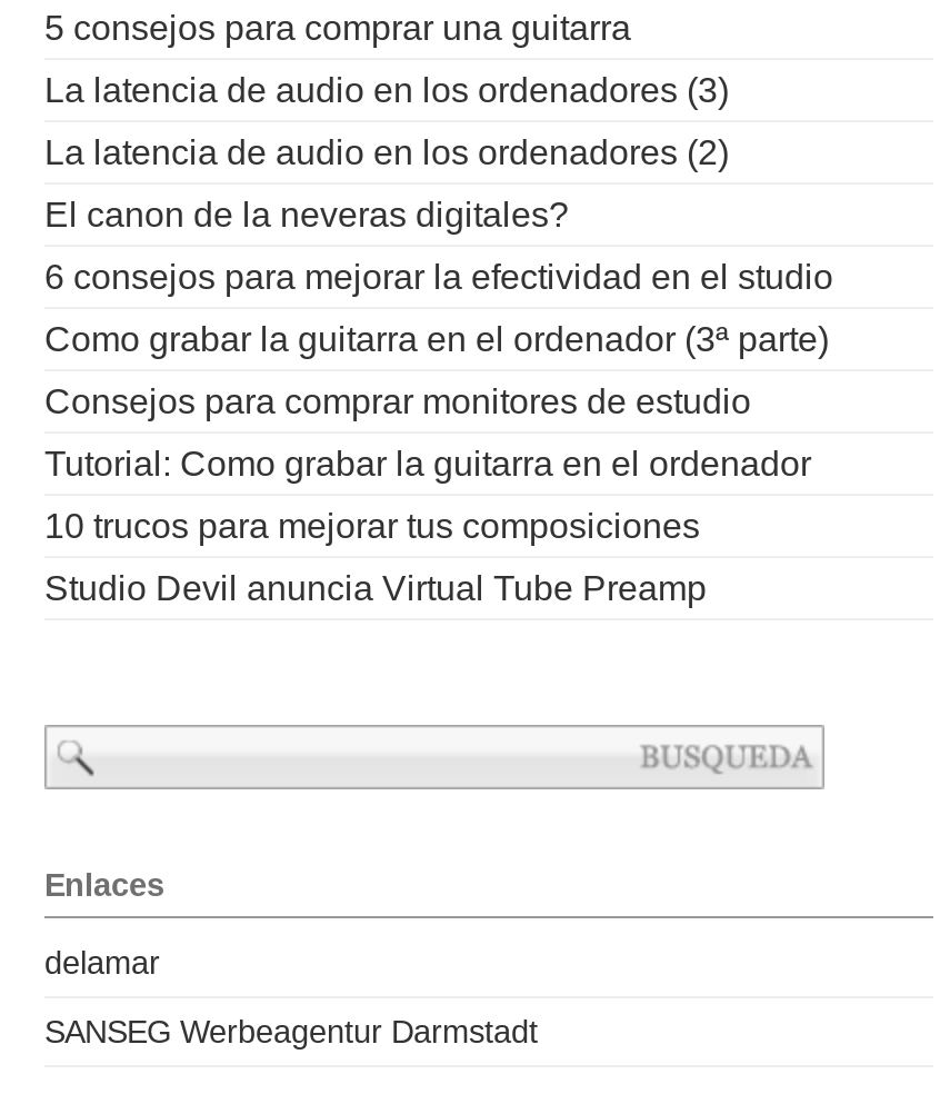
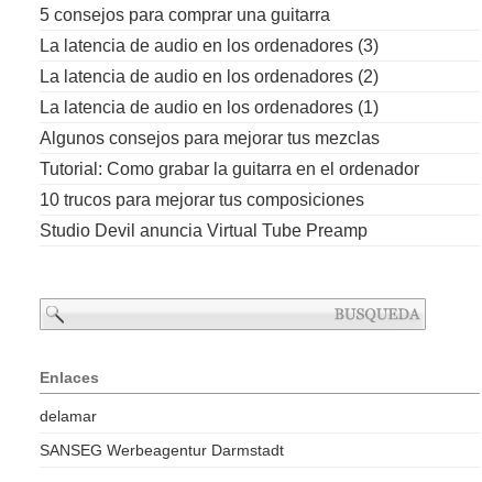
- El canon de la neveras digitales?
- 6 consejos para mejorar la efectividad en el studio
- Como grabar la guitarra en el ordenador (3ª parte)
- Consejos para comprar monitores de estudio
+ La latencia de audio en los ordenadores (1)
+ Algunos consejos para mejorar tus mezclas
